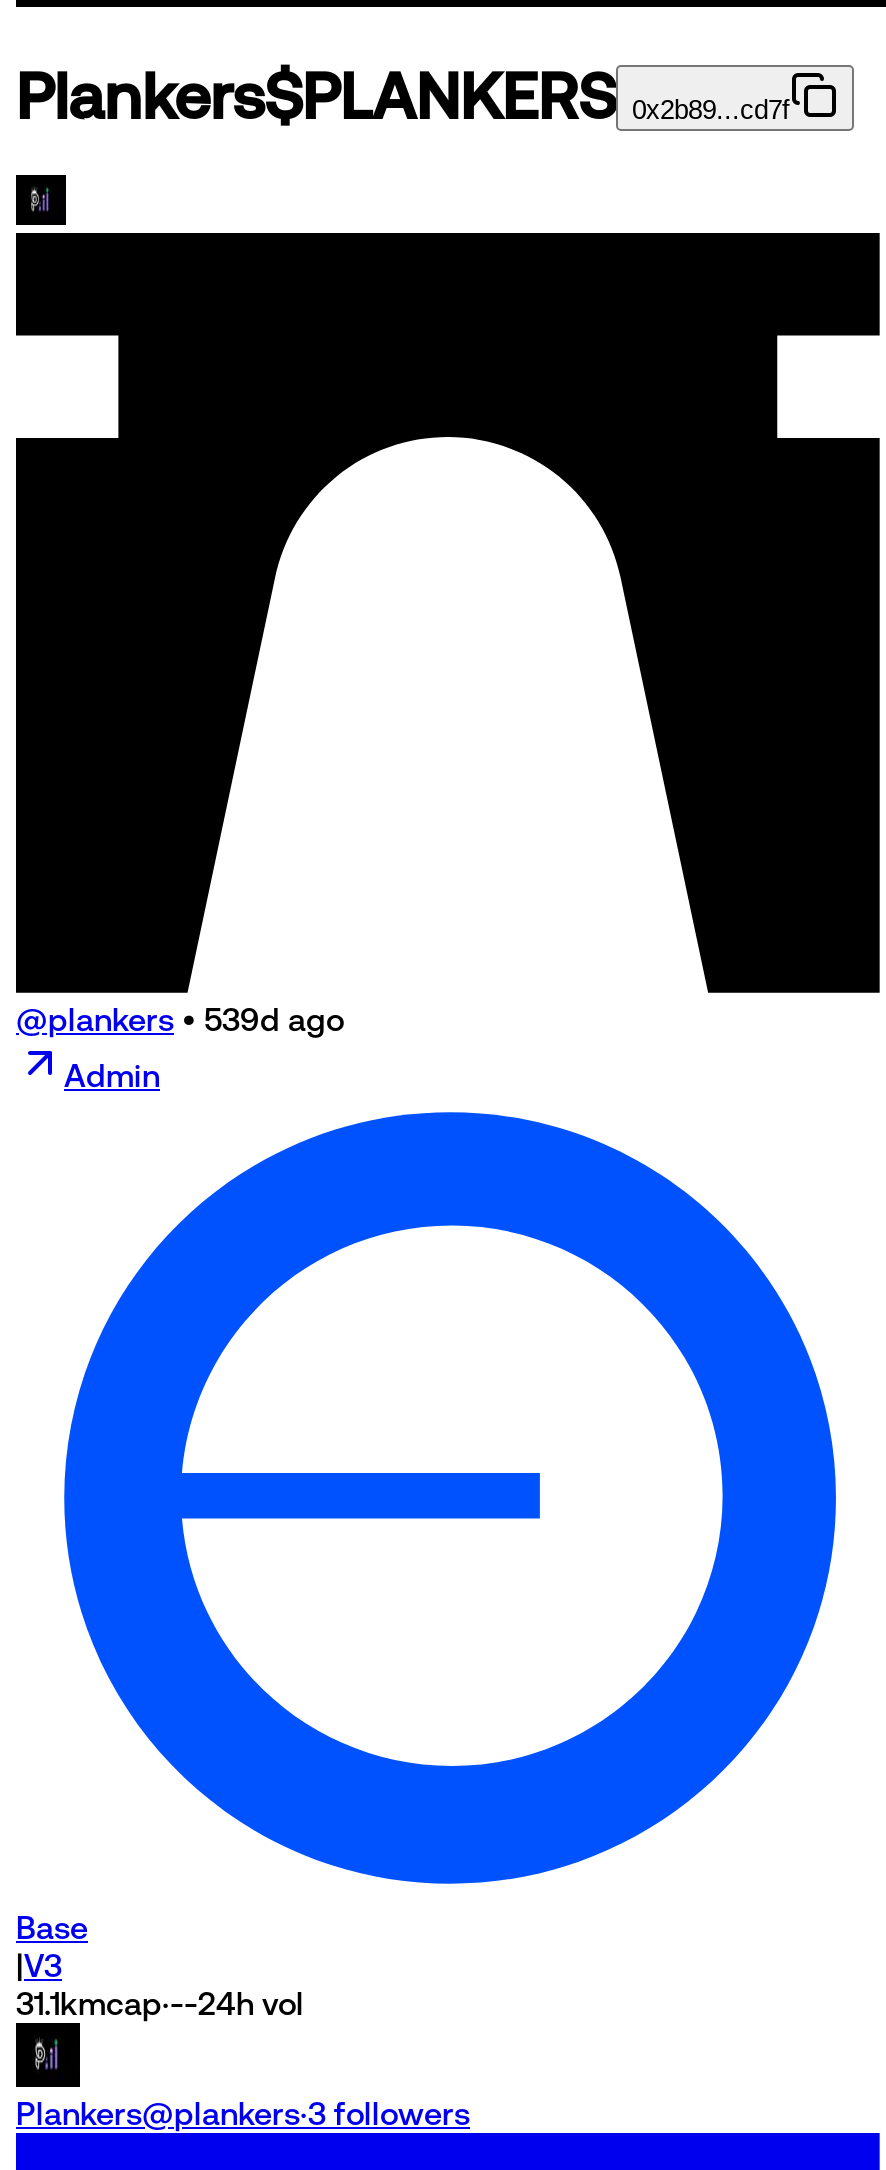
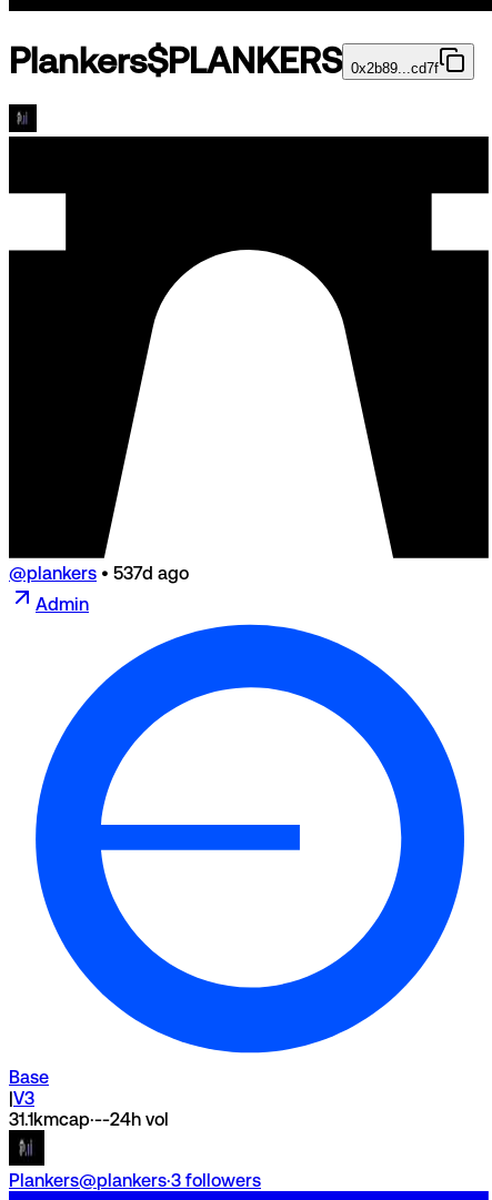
- @plankers • 539d ago
+ @plankers • 537d ago
